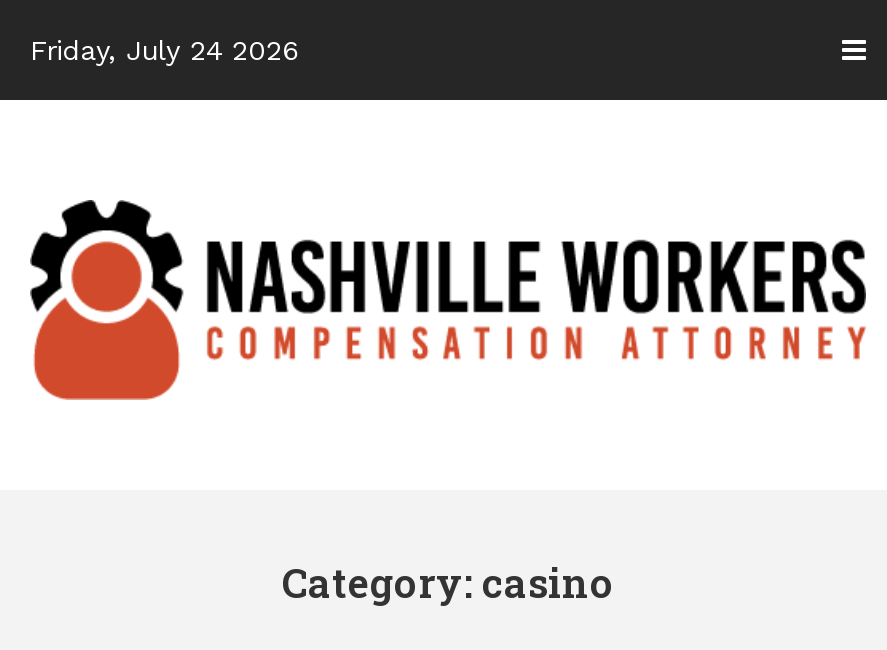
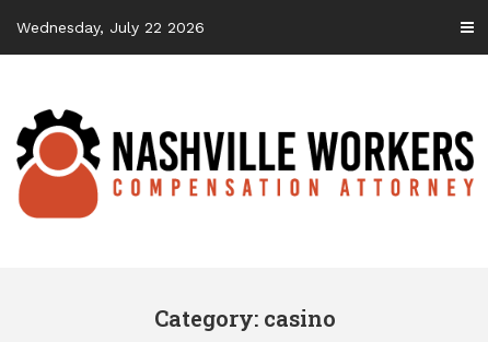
- Friday, July 24 2026
+ Wednesday, July 22 2026
